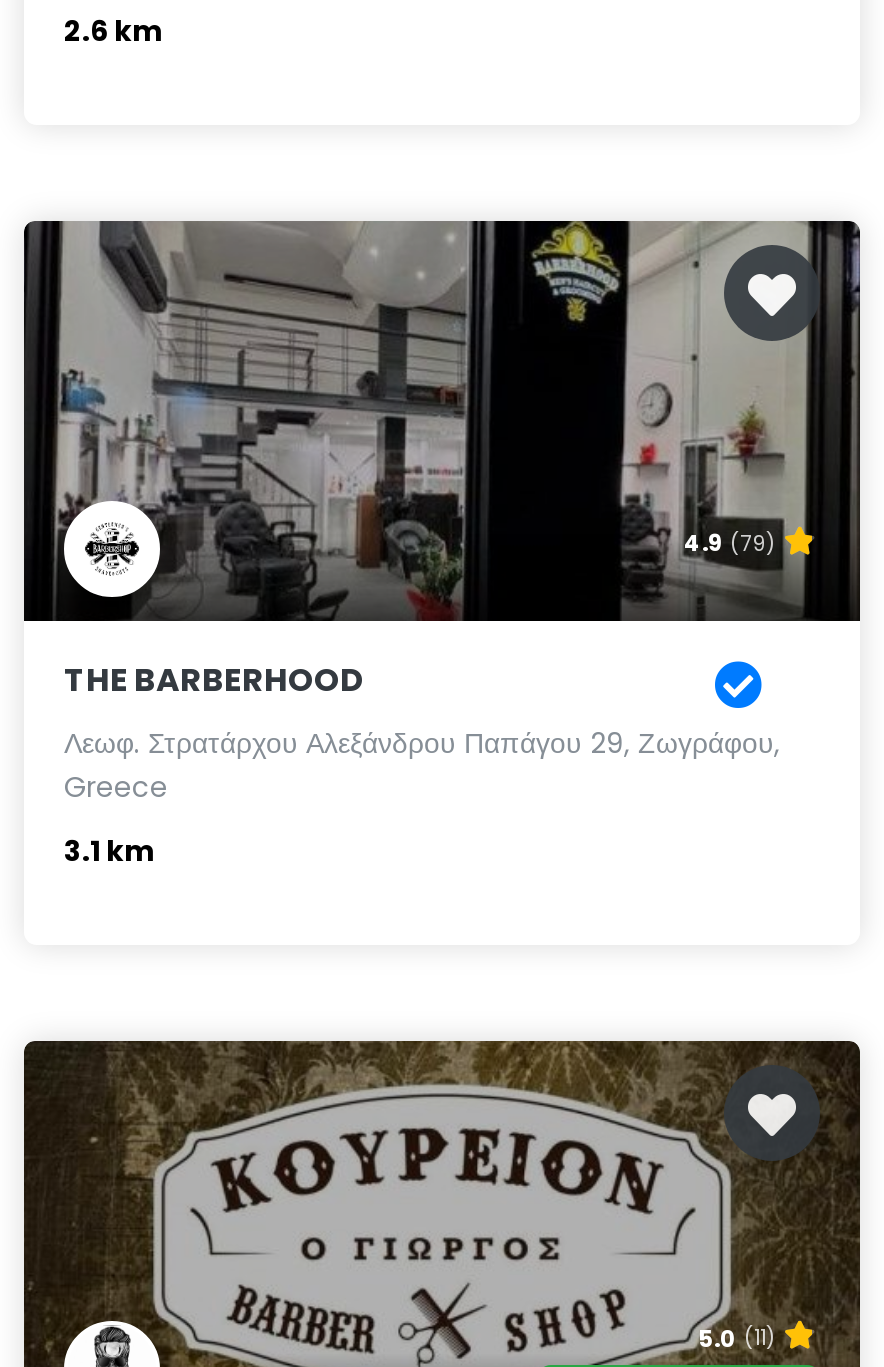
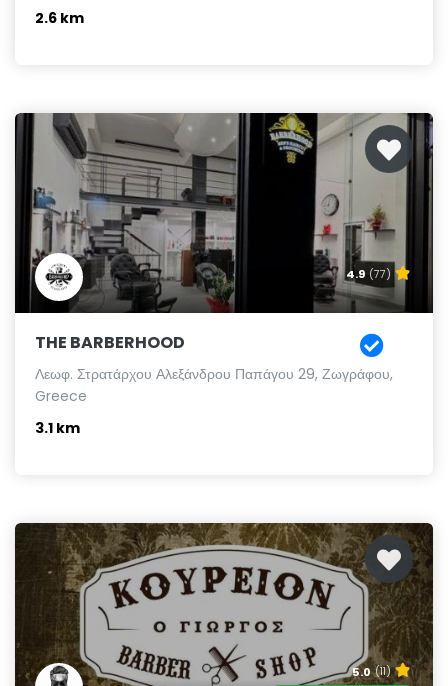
- 4.9 (79)
+ 4.9 (77)
